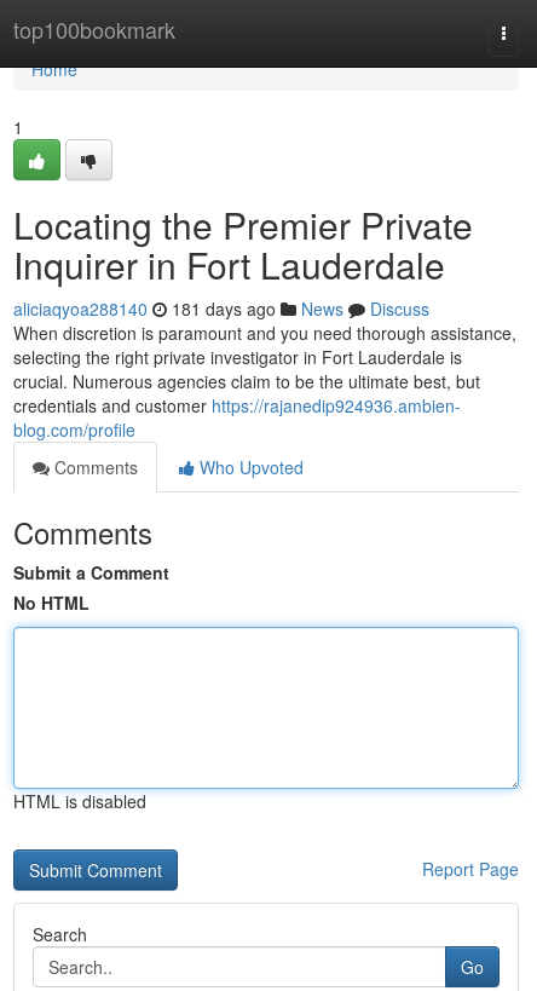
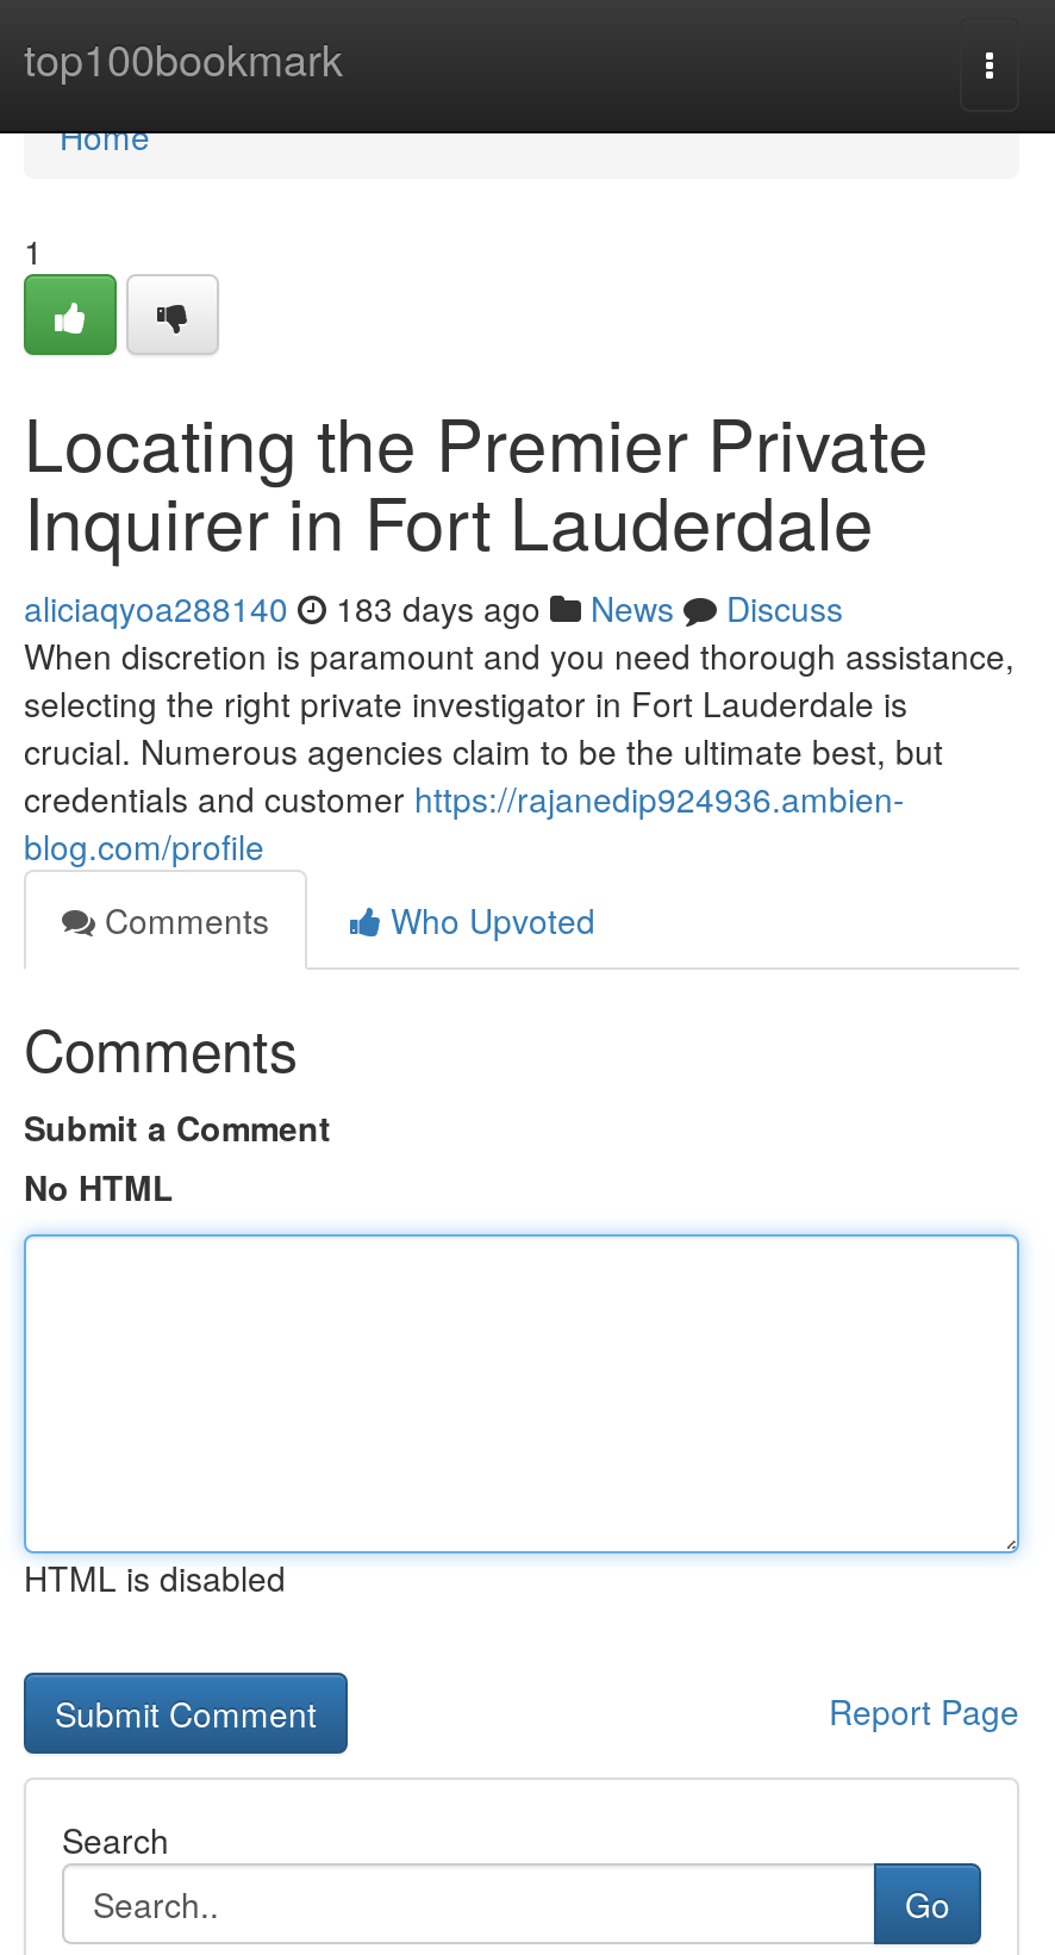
- aliciaqyoa288140 181 days ago News Discuss
+ aliciaqyoa288140 183 days ago News Discuss
